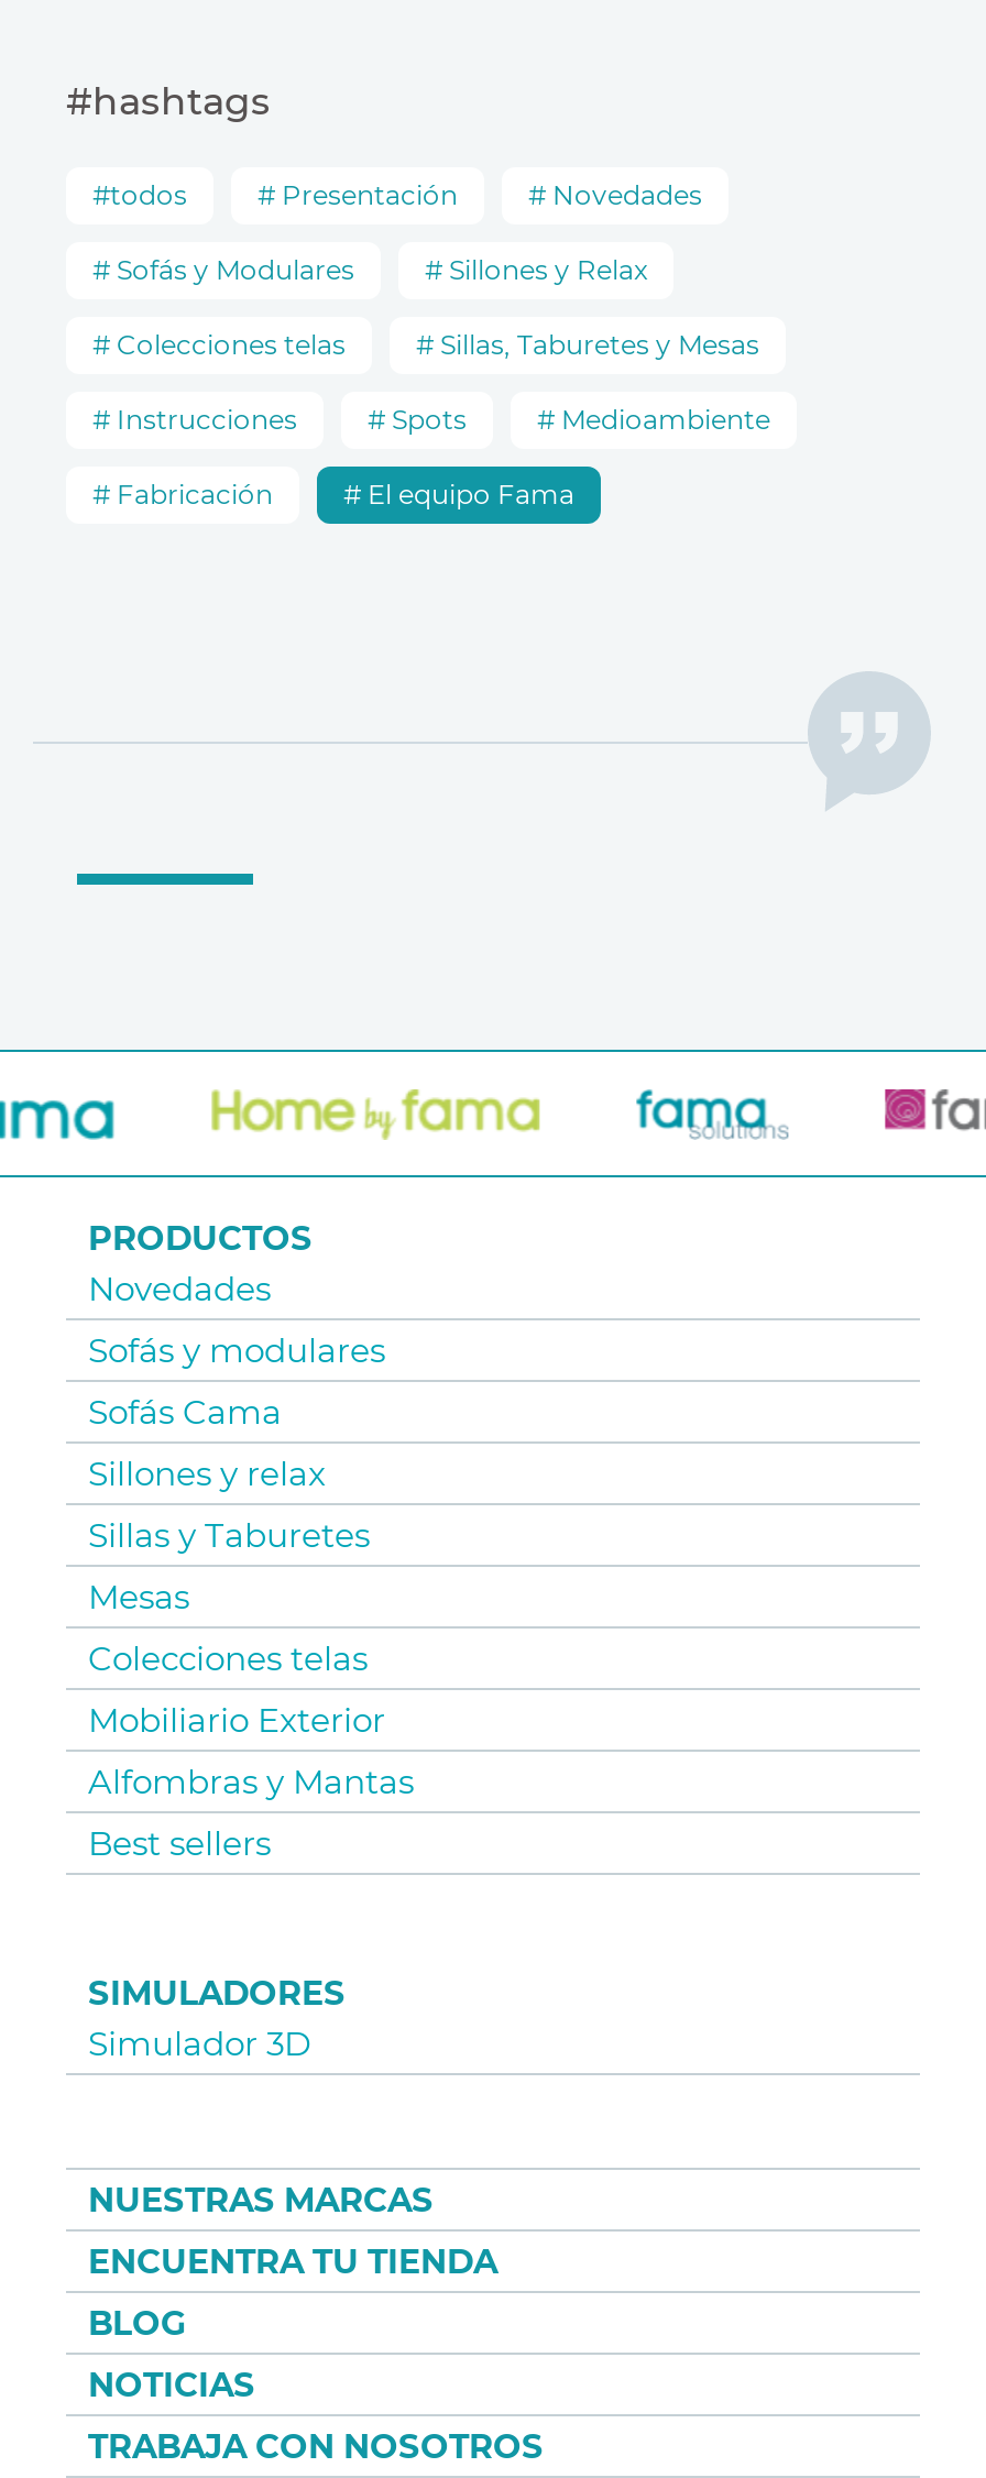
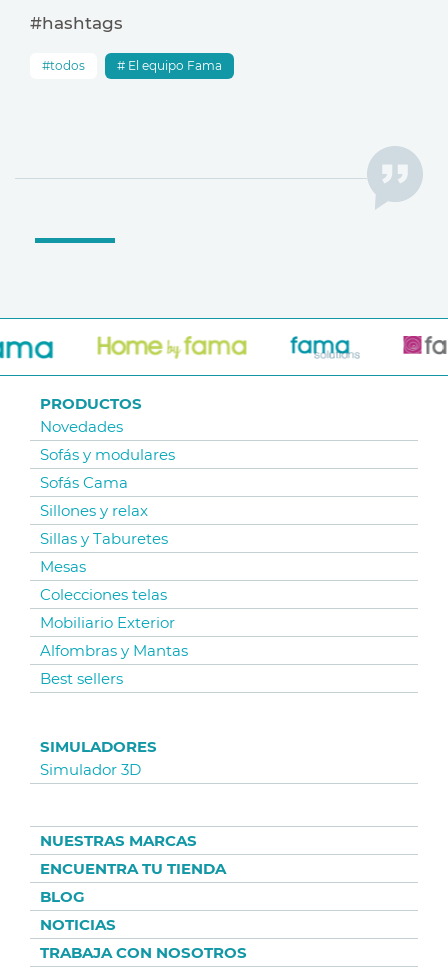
- Presentación
- Novedades
- Sofás y Modulares
- Sillones y Relax
- Colecciones telas
- Sillas, Taburetes y Mesas
- Instrucciones
- Spots
- Medioambiente
- Fabricación
